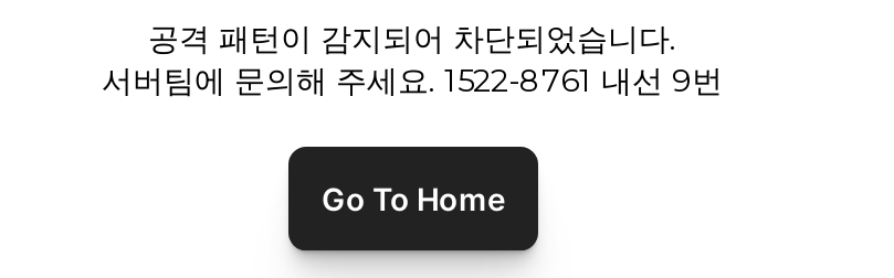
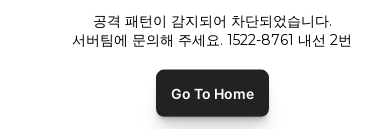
- 서버팀에 문의해 주세요. 1522-8761 내선 9번
+ 서버팀에 문의해 주세요. 1522-8761 내선 2번
